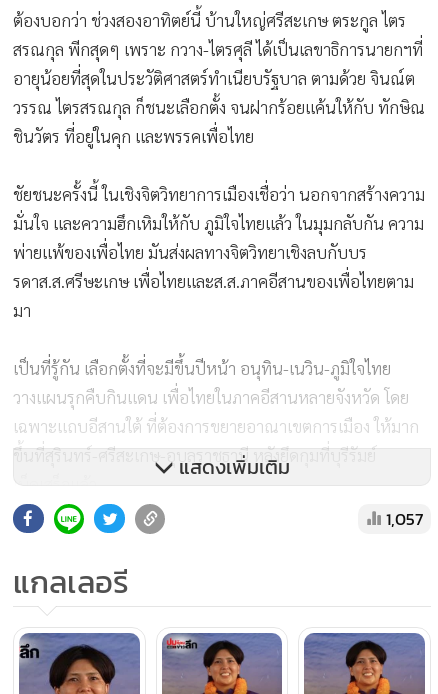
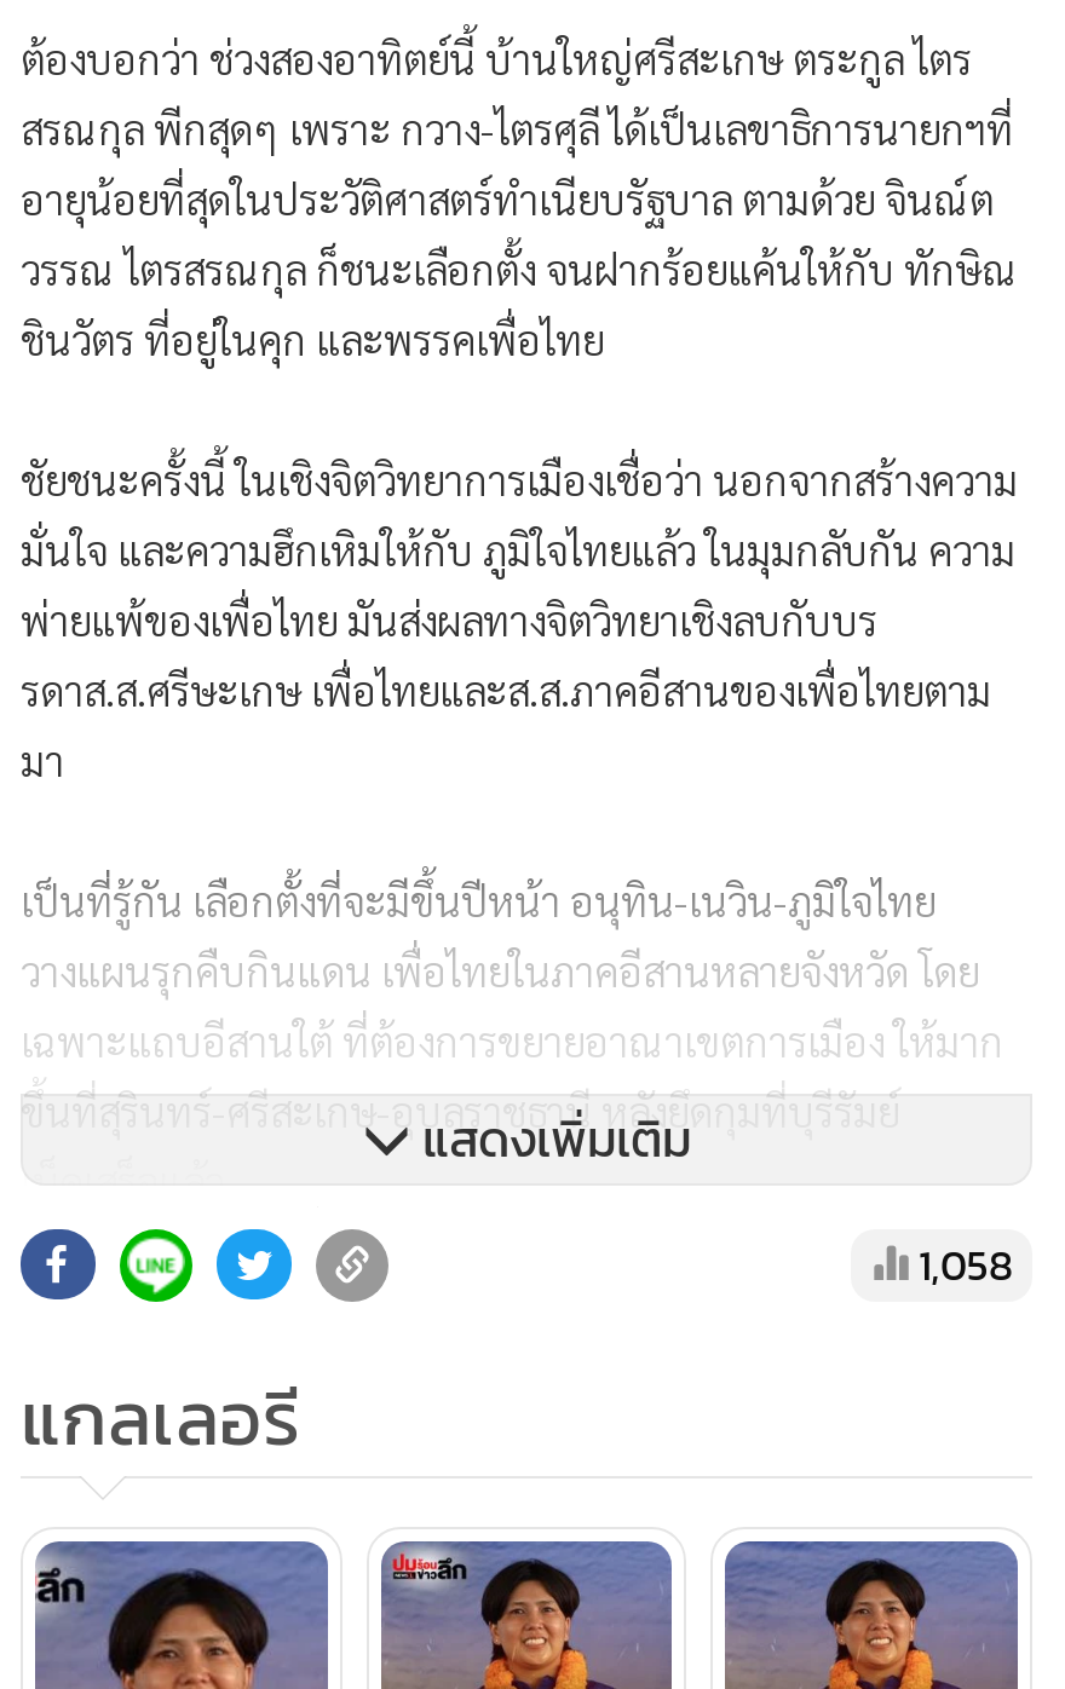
- 1,057
+ 1,058
